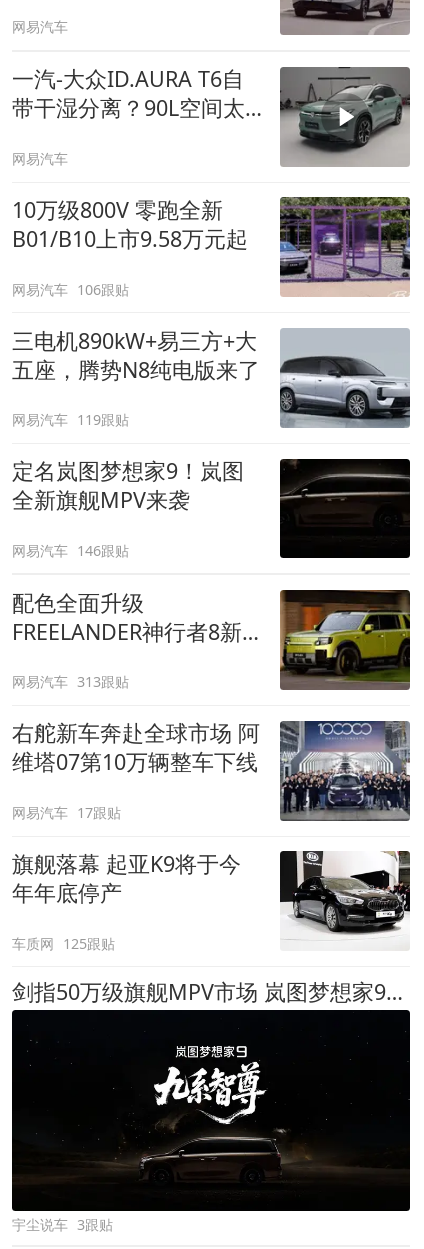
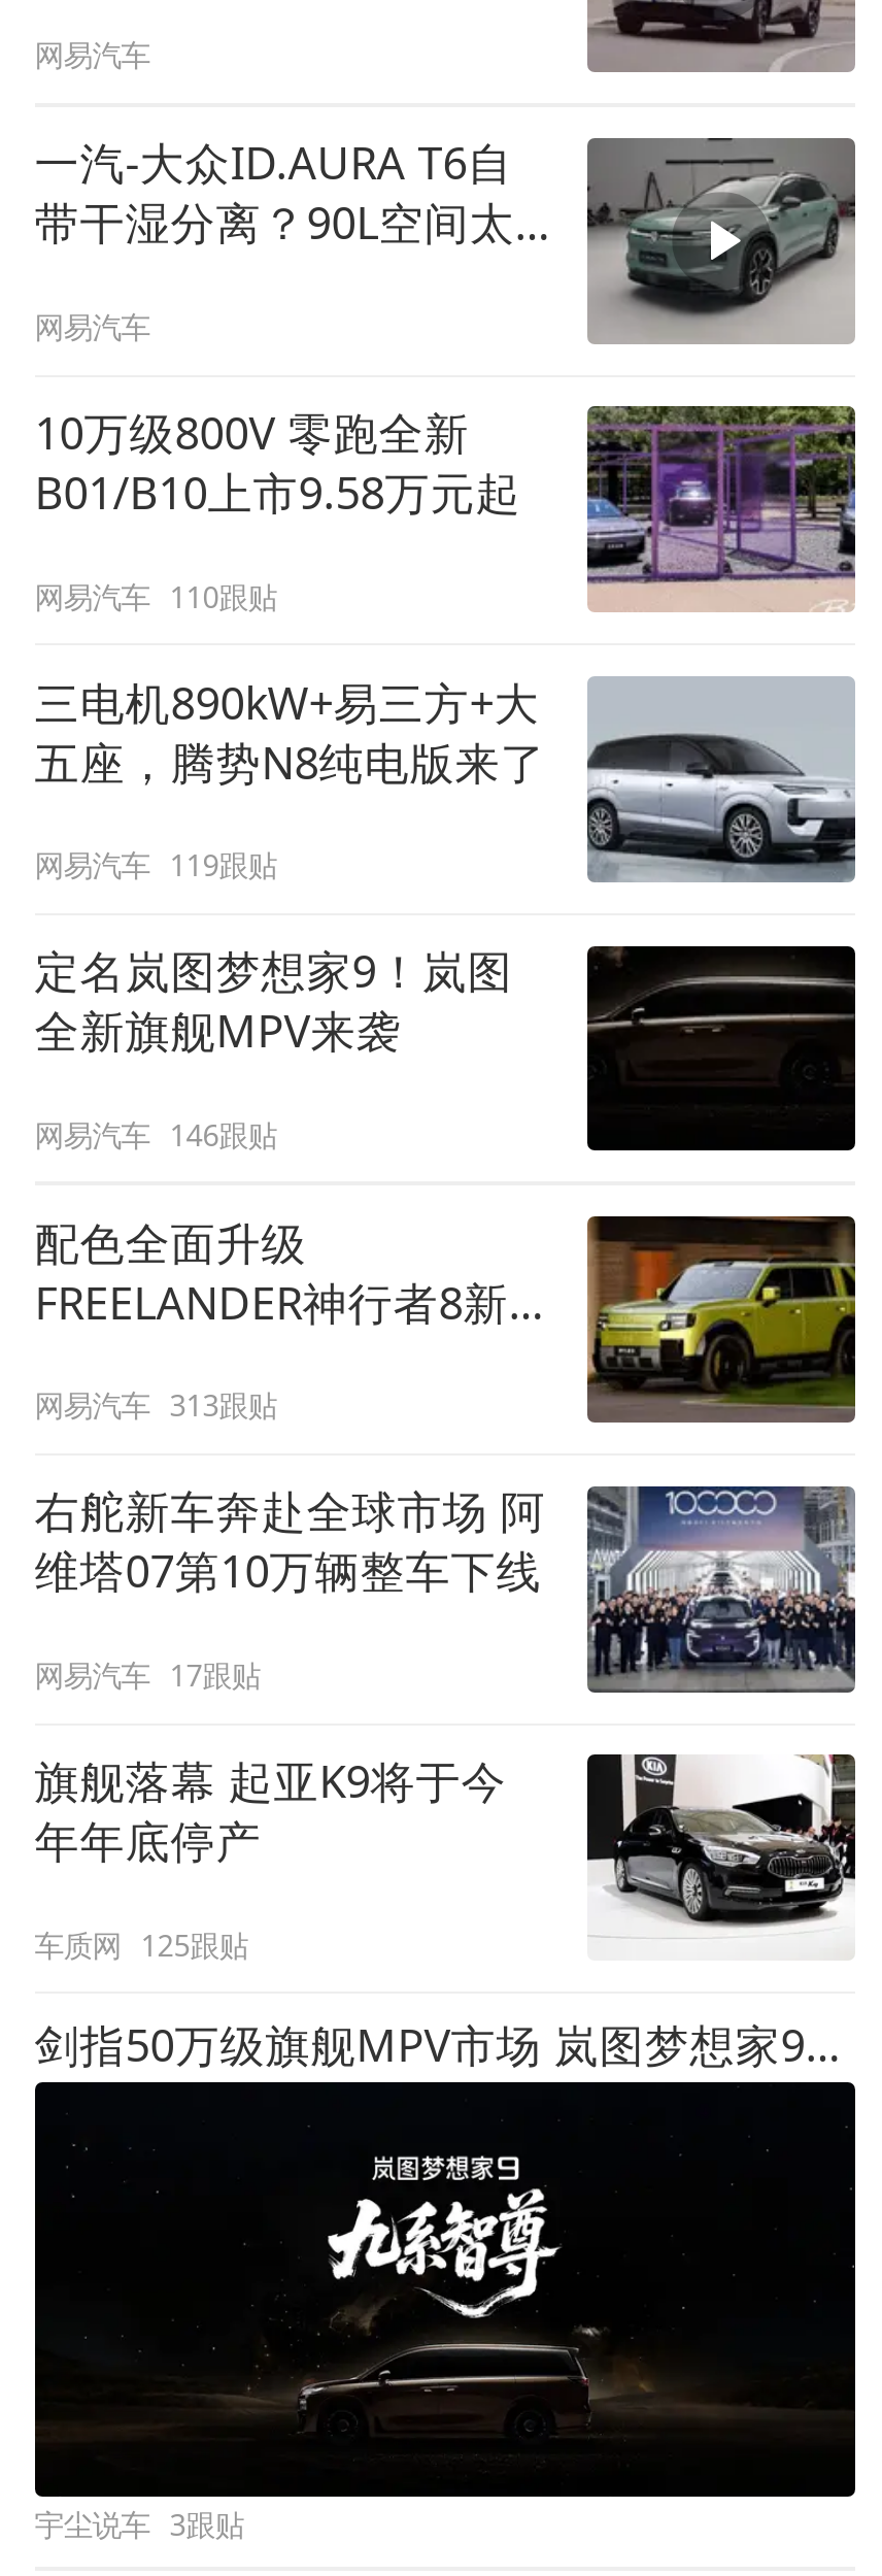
- 网易汽车 106跟贴
+ 网易汽车 110跟贴
